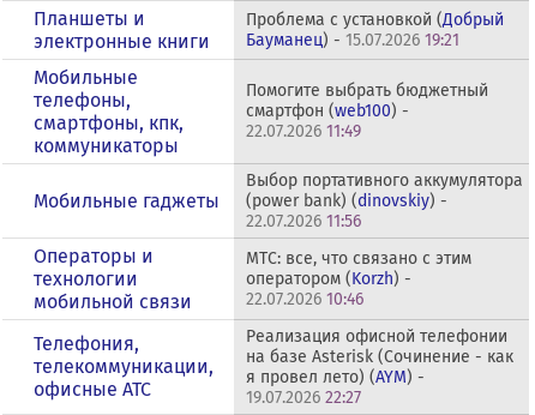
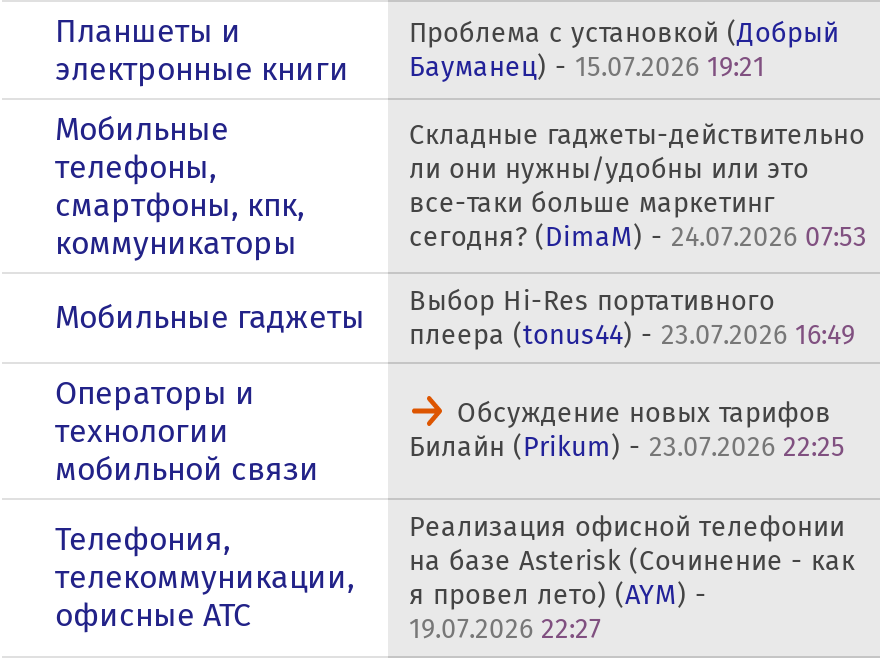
- Помогите выбрать бюджетный
- смартфон (web100) -
- 22.07.2026 11:49
+ Складные гаджеты-действительно
+ ли они нужны/удобны или это
+ все-таки больше маркетинг
+ сегодня? (DimaM) - 24.07.2026 07:53

- Выбор портативного аккумулятора
- (power bank) (dinovskiy) -
- 22.07.2026 11:56
+ Выбор Hi-Res портативного
+ плеера (tonus44) - 23.07.2026 16:49

- МТС: все, что связано с этим
- оператором (Korzh) -
- 22.07.2026 10:46
+ Обсуждение новых тарифов
+ Билайн (Prikum) - 23.07.2026 22:25
